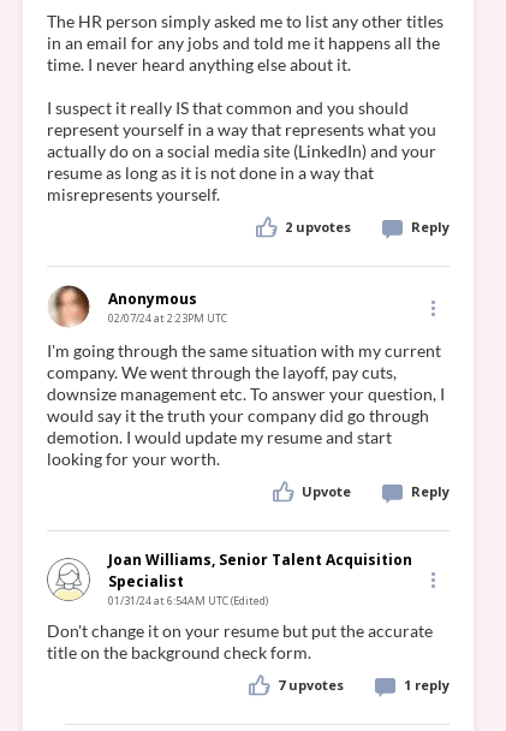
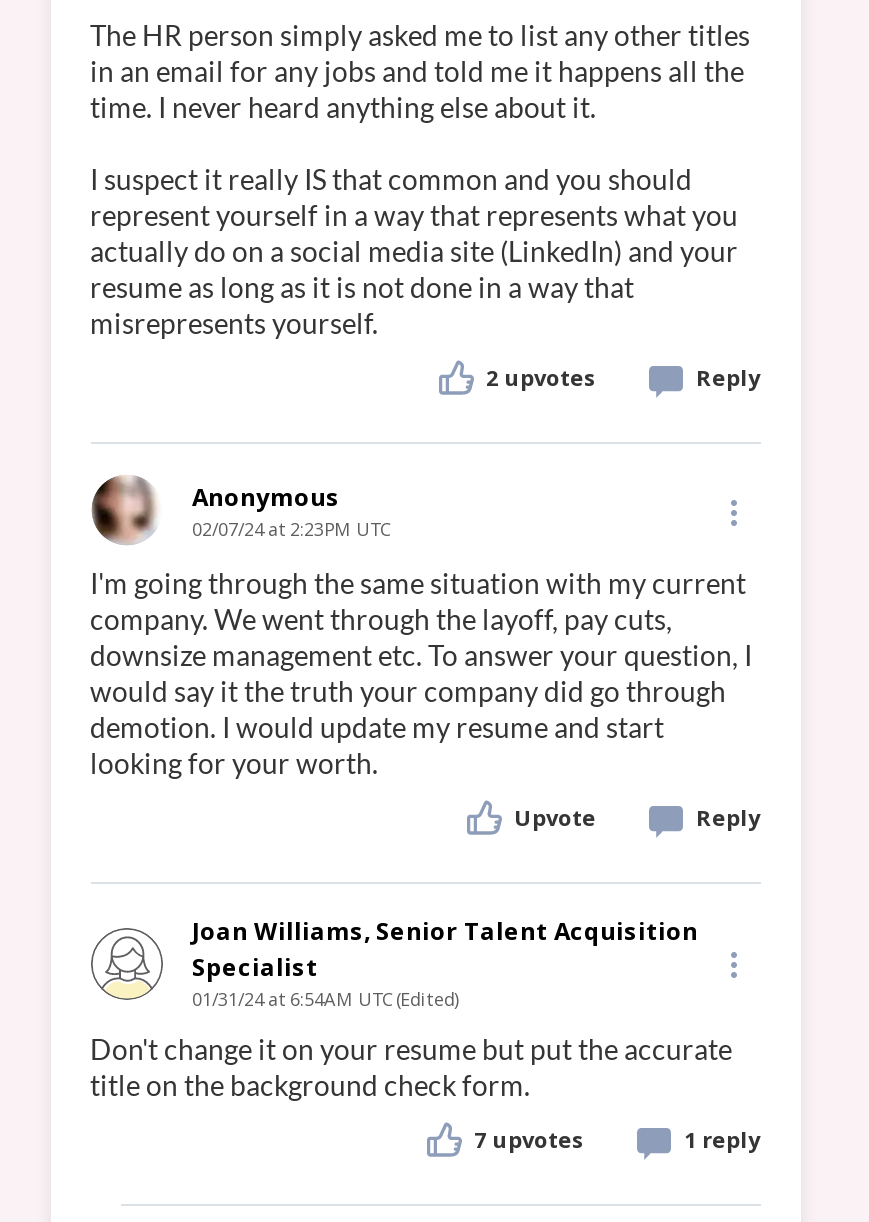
- [image]
+ [image]
